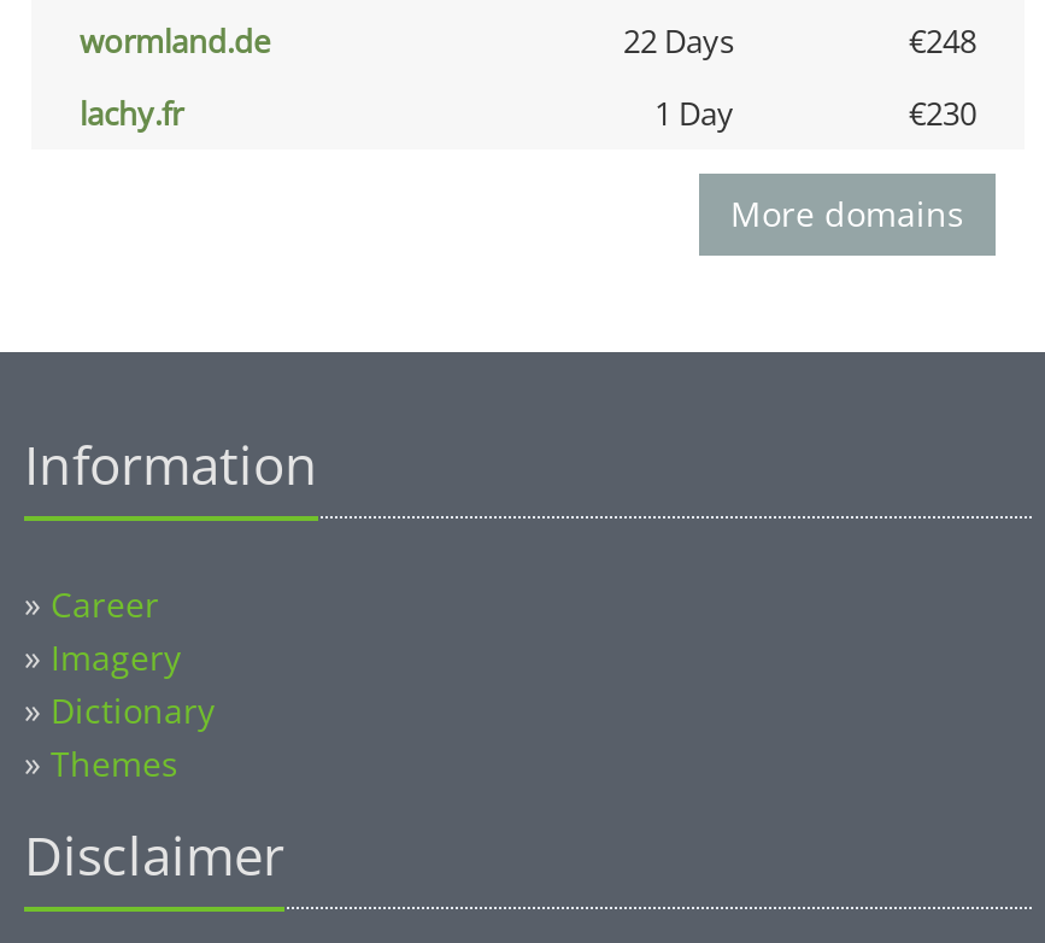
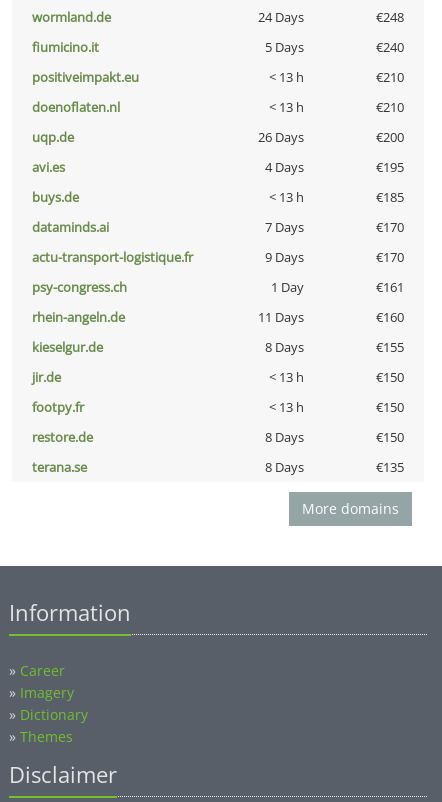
- 22 Days
+ 24 Days

- lachy.fr
+ fiumicino.it
+ 5 Days
+ €240
+ positiveimpakt.eu
+ < 13 h
+ €210
+ doenoflaten.nl
+ < 13 h
+ €210
+ uqp.de
+ 26 Days
+ €200
+ avi.es
+ 4 Days
+ €195
+ buys.de
+ < 13 h
+ €185
+ dataminds.ai
+ 7 Days
+ €170
+ actu-transport-logistique.fr
+ 9 Days
+ €170
+ psy-congress.ch

- €230
+ €161
+ rhein-angeln.de
+ 11 Days
+ €160
+ kieselgur.de
+ 8 Days
+ €155
+ jir.de
+ < 13 h
+ €150
+ footpy.fr
+ < 13 h
+ €150
+ restore.de
+ 8 Days
+ €150
+ terana.se
+ 8 Days
+ €135
